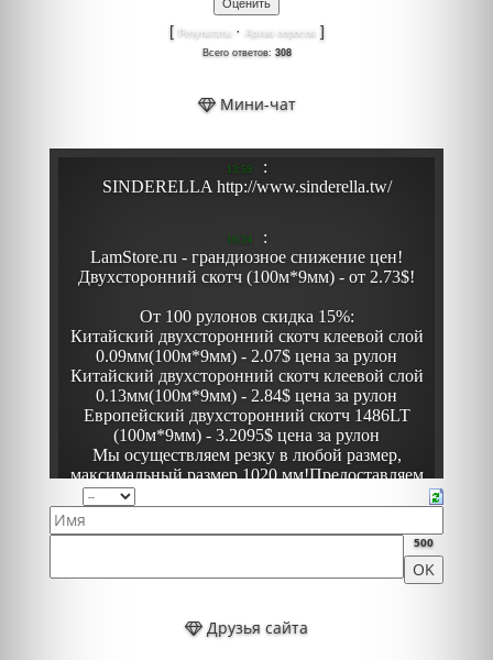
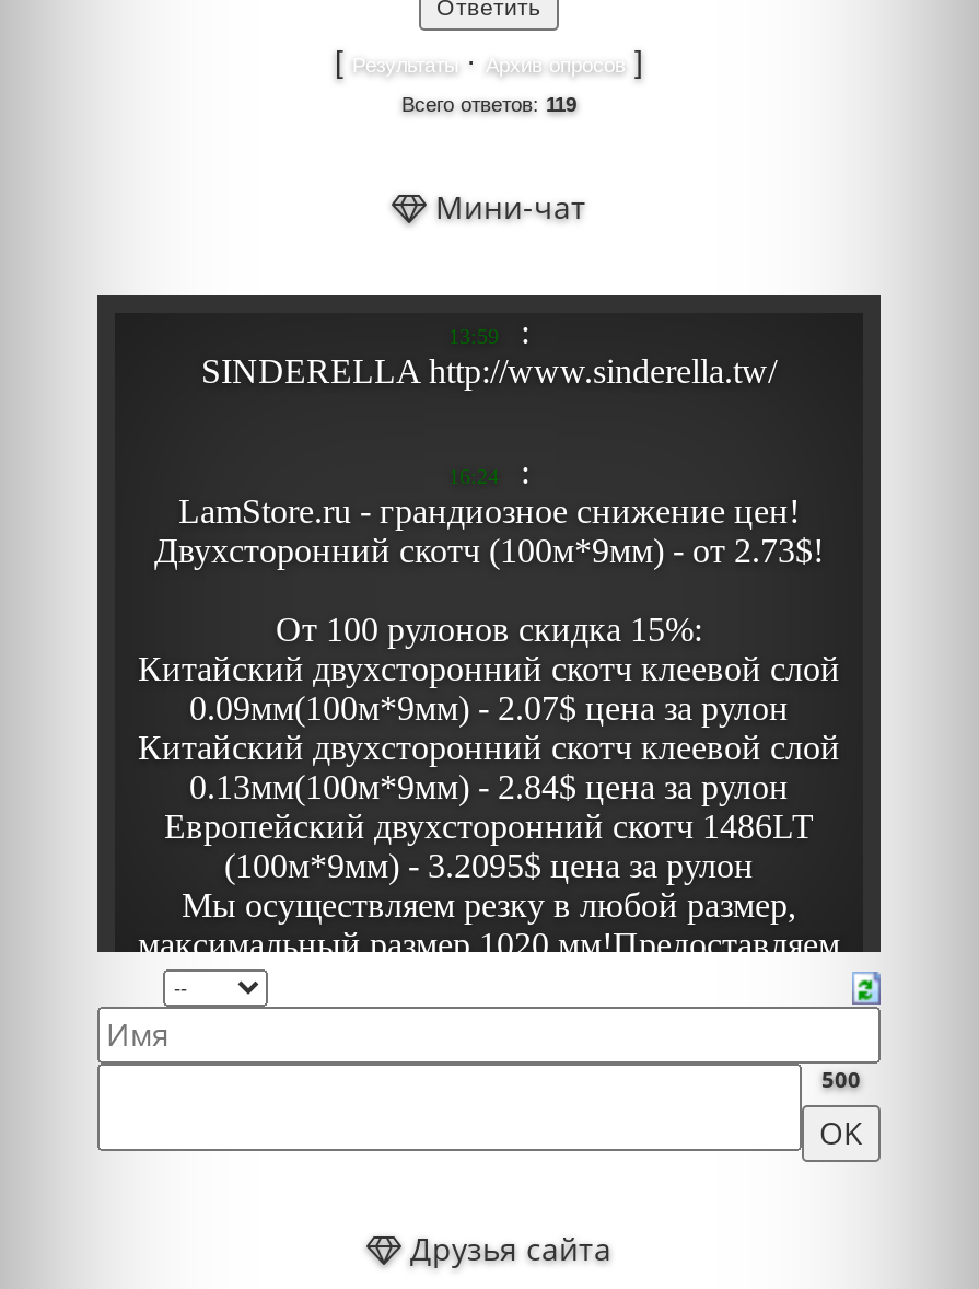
- Всего ответов: 308
+ Всего ответов: 119
